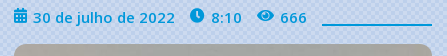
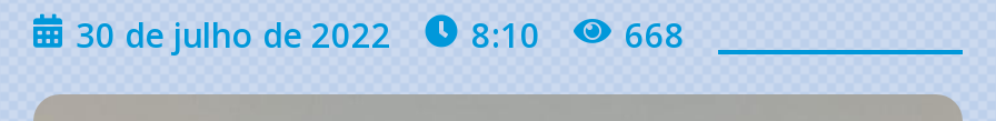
- 30 de julho de 2022 8:10 666
+ 30 de julho de 2022 8:10 668
